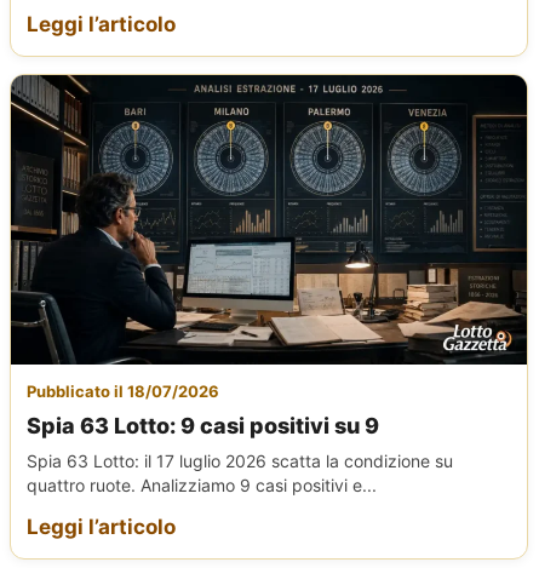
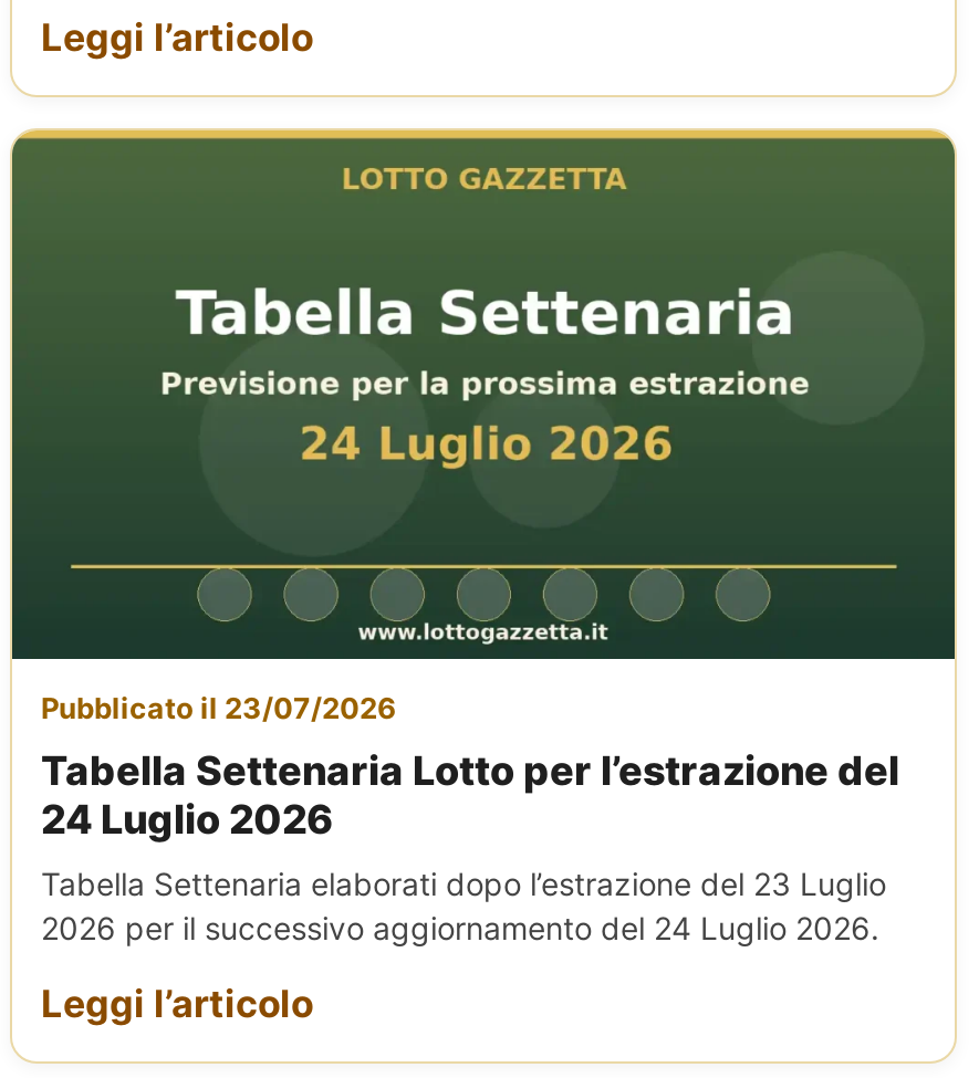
- [image]
- Pubblicato il 18/07/2026
+ [image]
+ Pubblicato il 23/07/2026

- Spia 63 Lotto: 9 casi positivi su 9
+ Tabella Settenaria Lotto per l’estrazione del
+ 24 Luglio 2026

- Spia 63 Lotto: il 17 luglio 2026 scatta la condizione su
- quattro ruote. Analizziamo 9 casi positivi e...
+ Tabella Settenaria elaborati dopo l’estrazione del 23 Luglio
+ 2026 per il successivo aggiornamento del 24 Luglio 2026.
